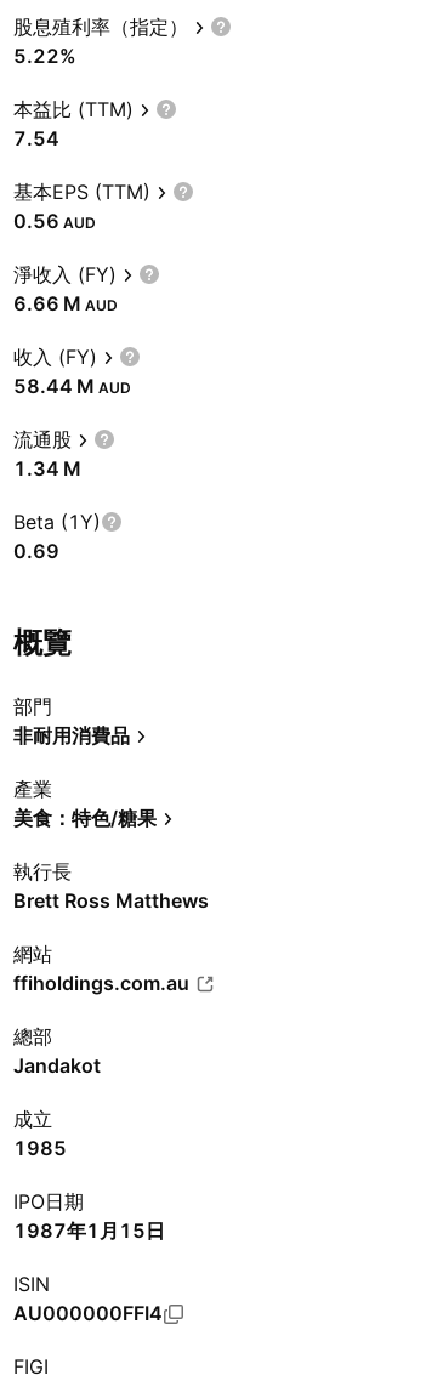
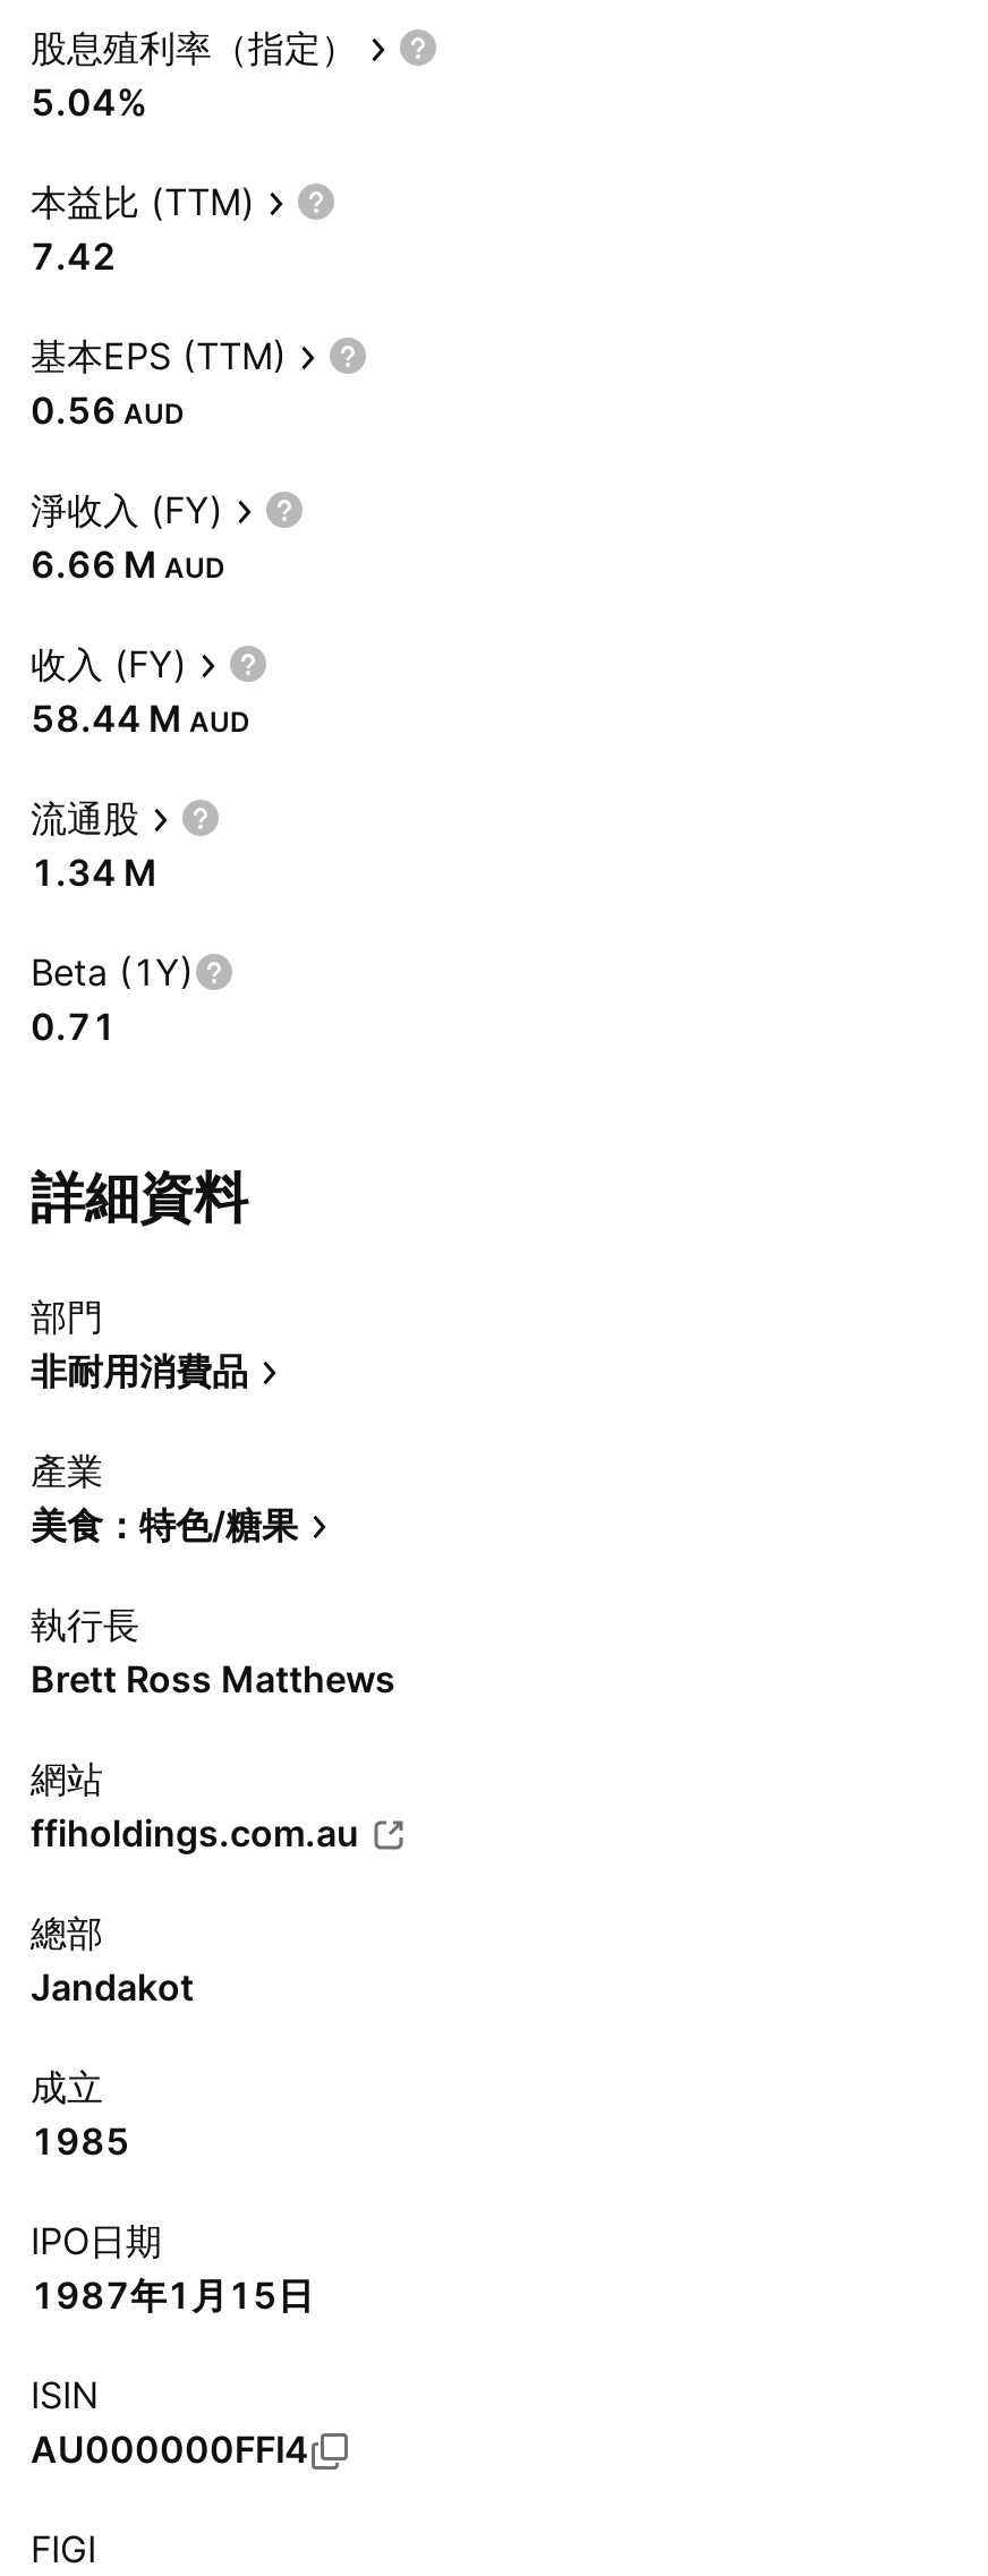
- 5.22%
+ 5.04%

- 7.54
+ 7.42

- 0.69
+ 0.71

- 概覽
+ 詳細資料
